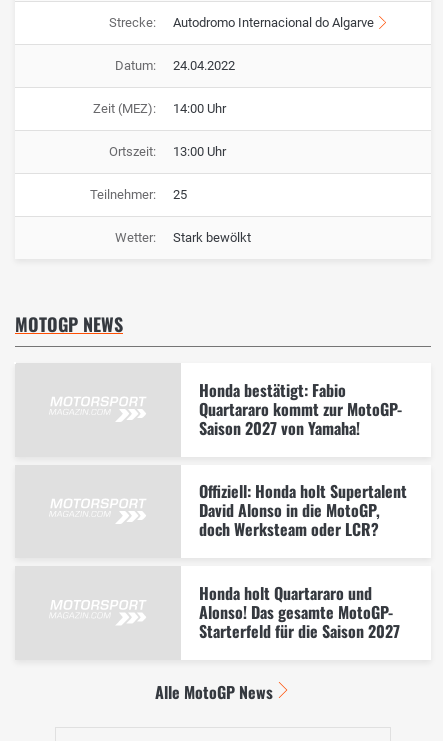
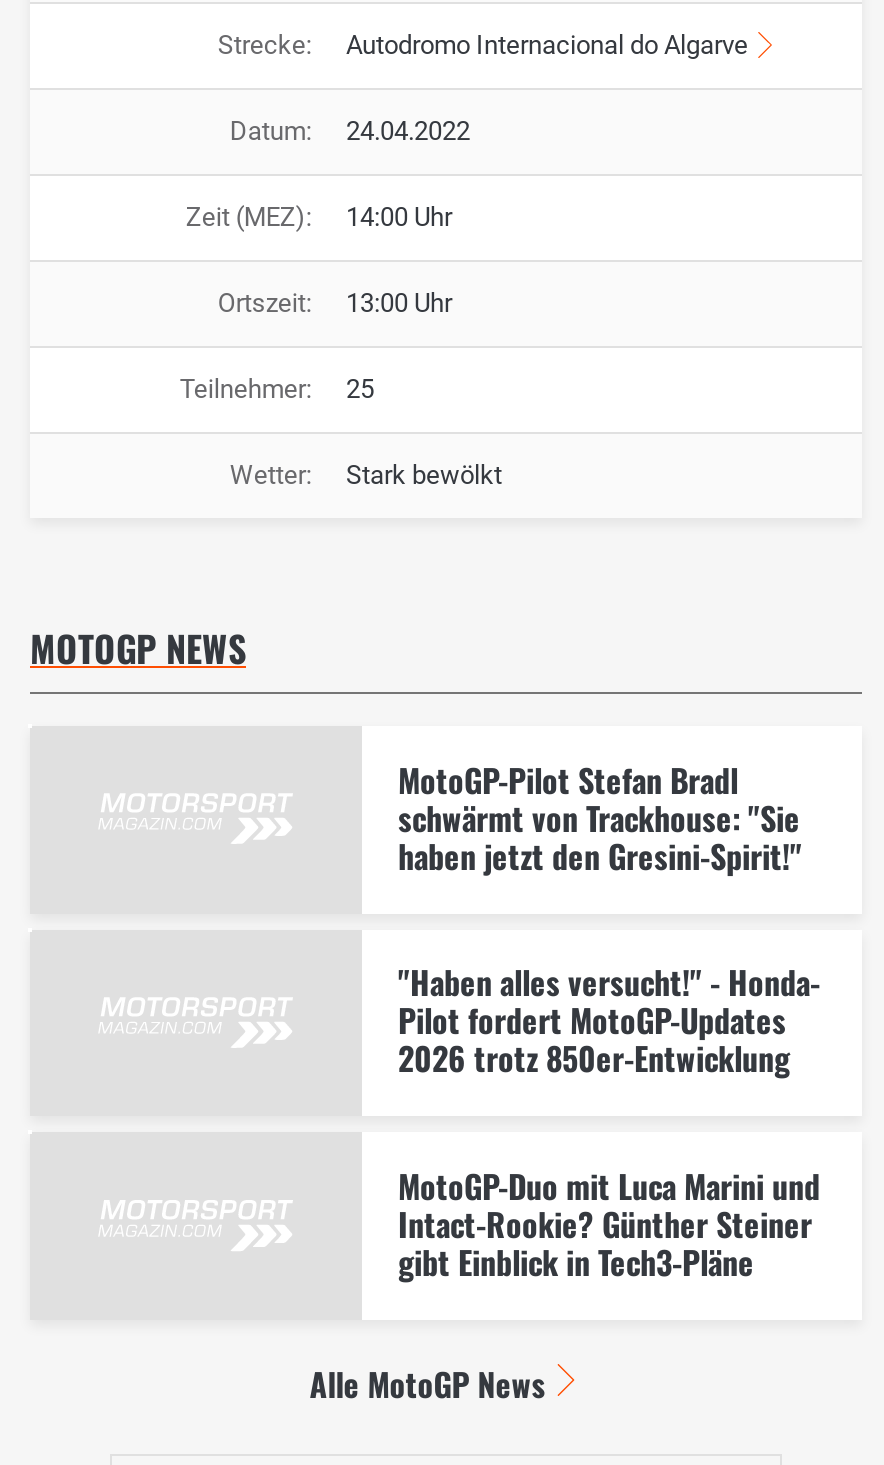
- Honda bestätigt: Fabio
- Quartararo kommt zur MotoGP-
- Saison 2027 von Yamaha!
+ MotoGP-Pilot Stefan Bradl
+ schwärmt von Trackhouse: "Sie
+ haben jetzt den Gresini-Spirit!"

- Offiziell: Honda holt Supertalent
- David Alonso in die MotoGP,
- doch Werksteam oder LCR?
+ "Haben alles versucht!" - Honda-
+ Pilot fordert MotoGP-Updates
+ 2026 trotz 850er-Entwicklung

- Honda holt Quartararo und
- Alonso! Das gesamte MotoGP-
- Starterfeld für die Saison 2027
+ MotoGP-Duo mit Luca Marini und
+ Intact-Rookie? Günther Steiner
+ gibt Einblick in Tech3-Pläne
